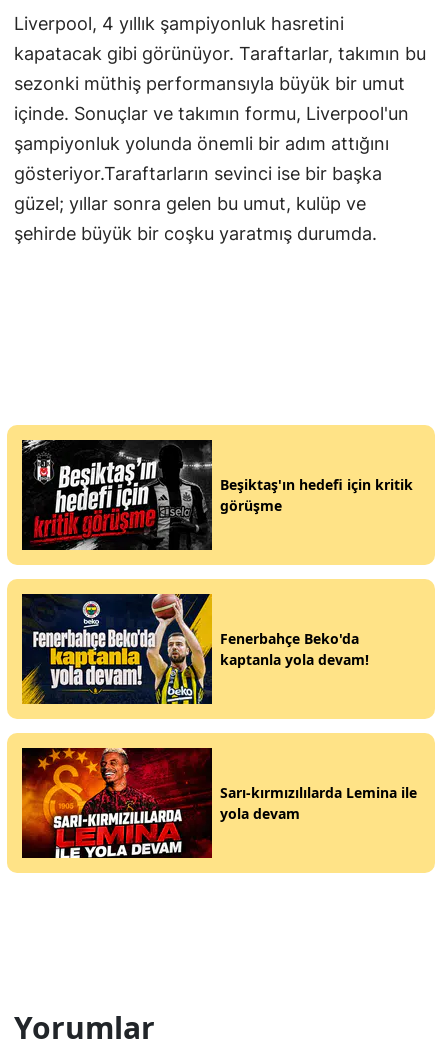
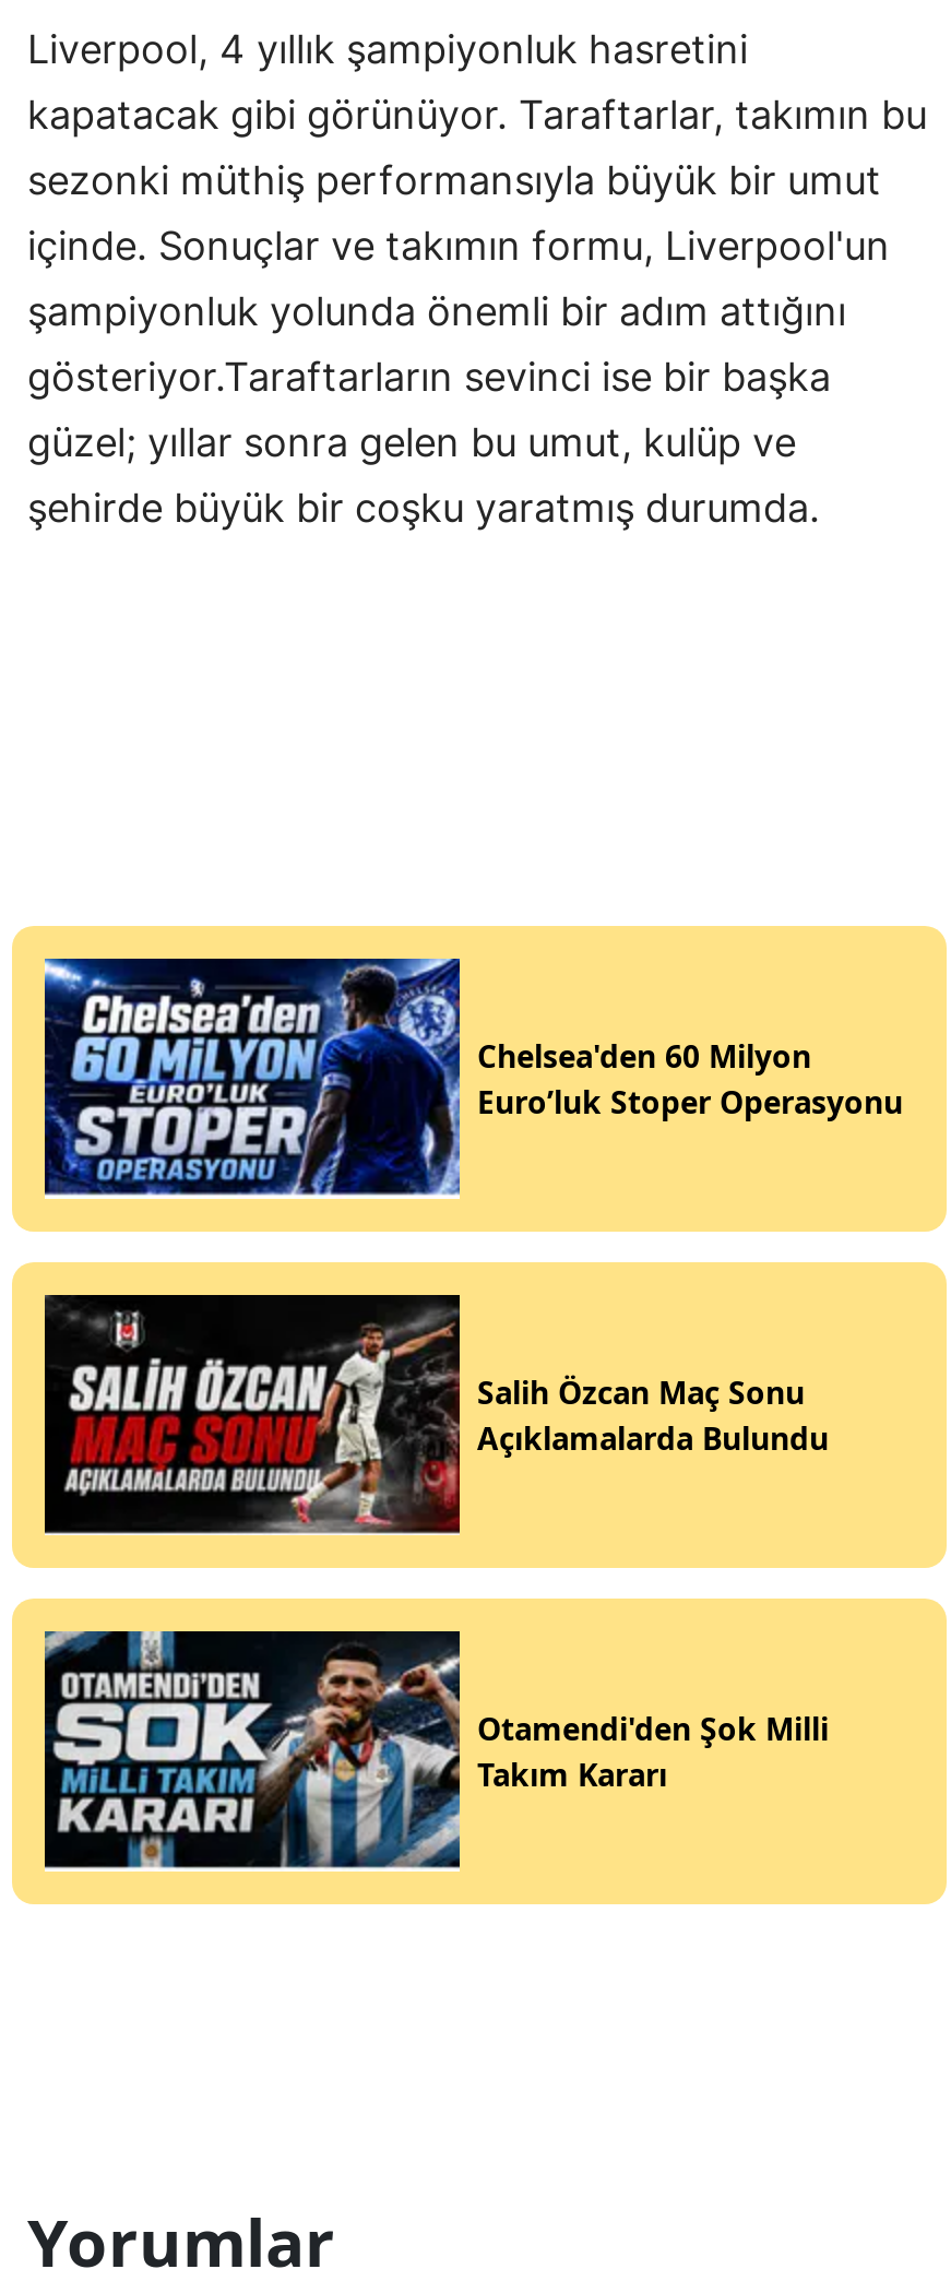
- [image]
- Beşiktaş'ın hedefi için kritik
- görüşme
+ [image]
+ Chelsea'den 60 Milyon
+ Euro’luk Stoper Operasyonu

- [image]
- Fenerbahçe Beko'da
- kaptanla yola devam!
+ [image]
+ Salih Özcan Maç Sonu
+ Açıklamalarda Bulundu

- [image]
- Sarı-kırmızılılarda Lemina ile
- yola devam
+ [image]
+ Otamendi'den Şok Milli
+ Takım Kararı
